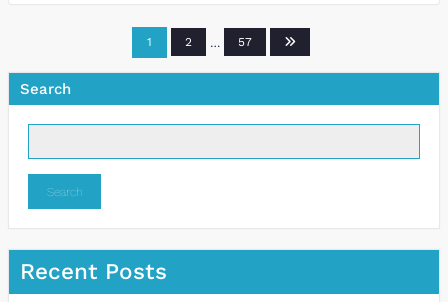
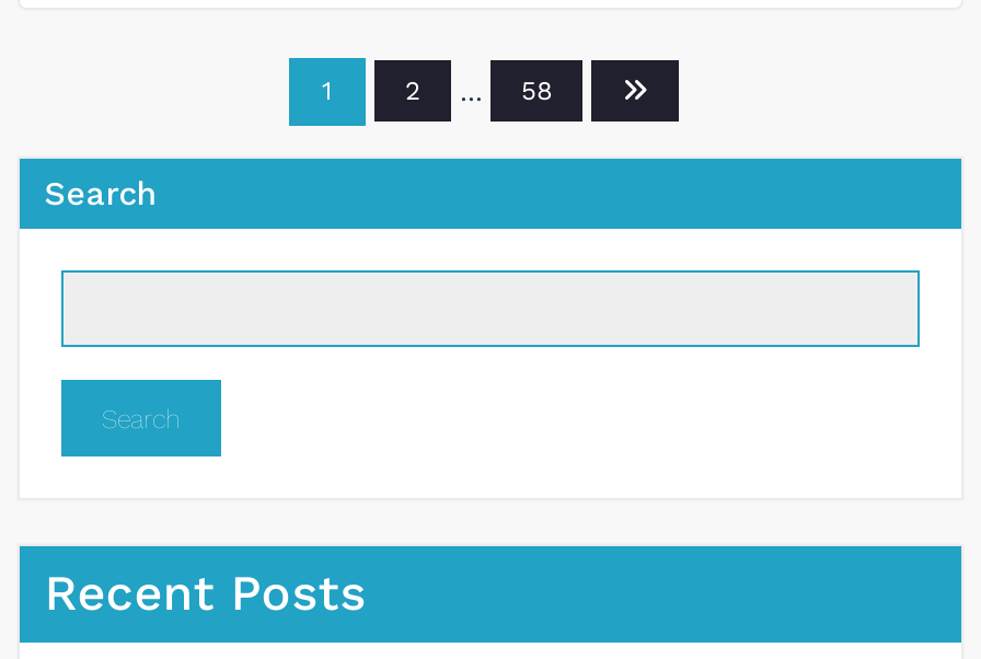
- 57
+ 58
